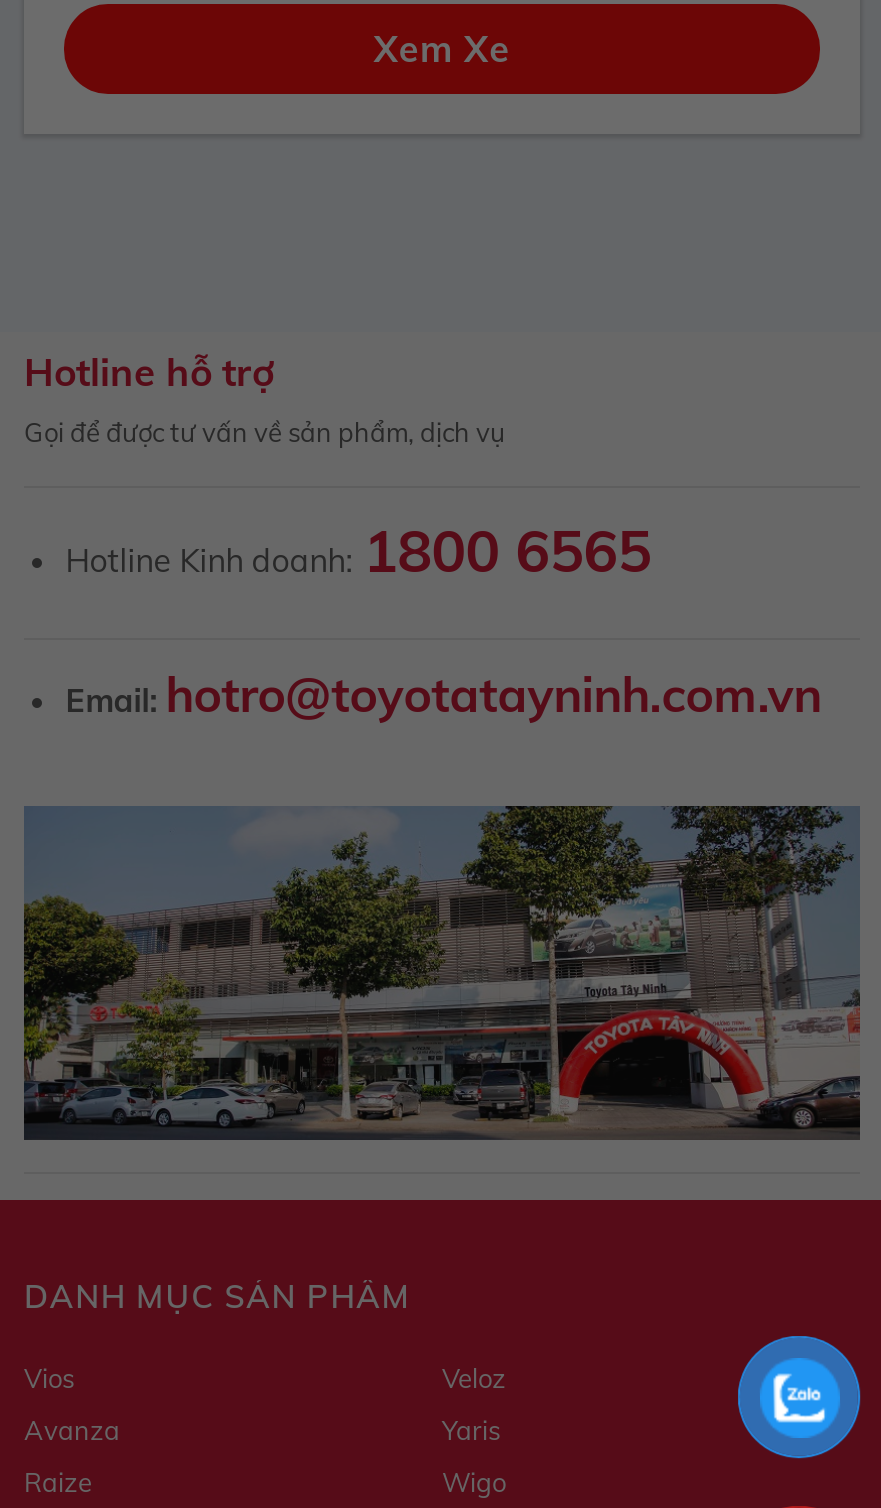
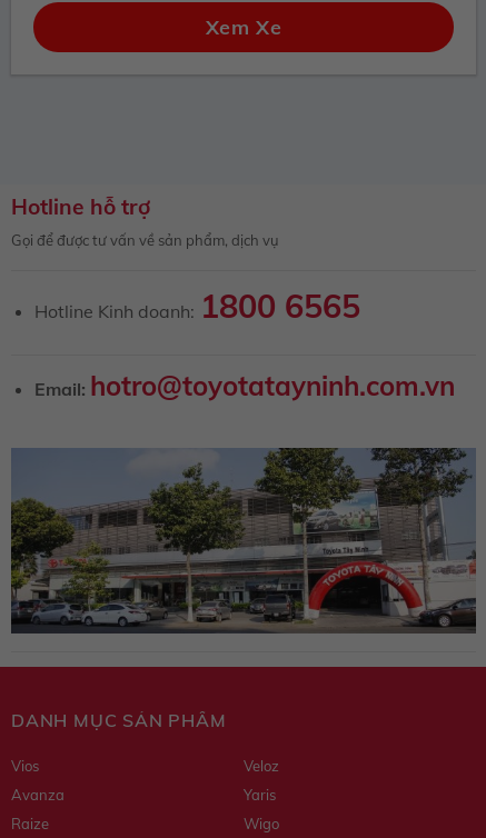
- [image]
